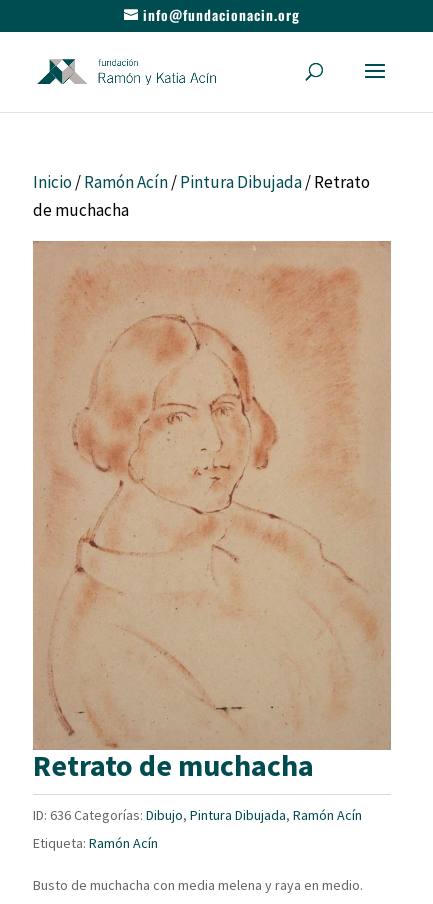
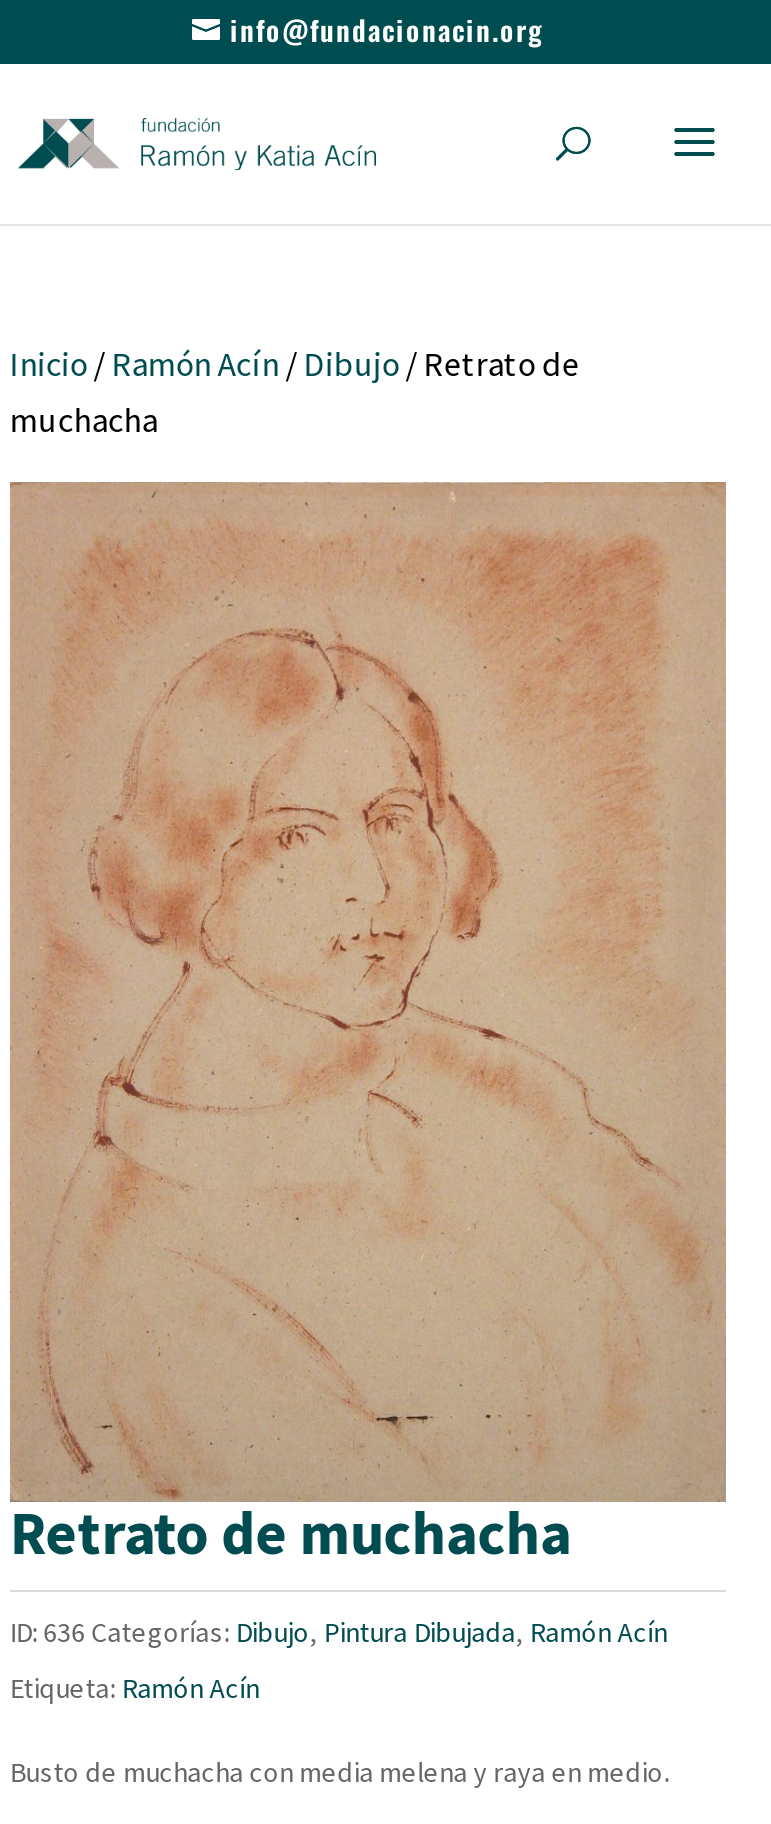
- Inicio / Ramón Acín / Pintura Dibujada / Retrato
- de muchacha
+ Inicio / Ramón Acín / Dibujo / Retrato de
+ muchacha
